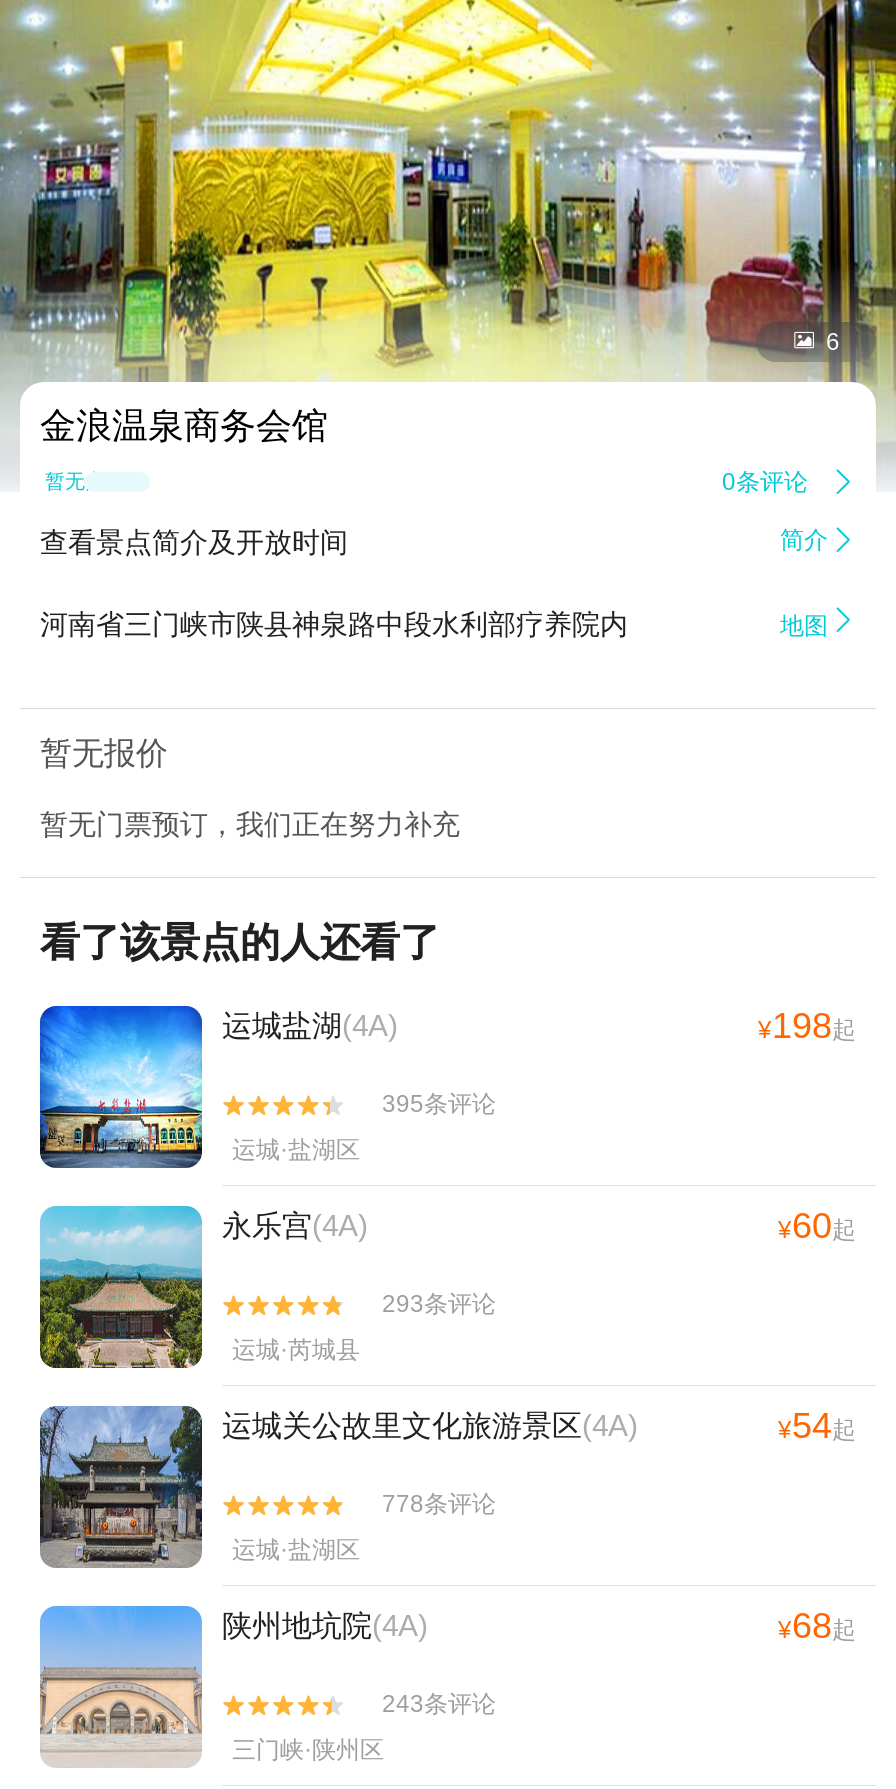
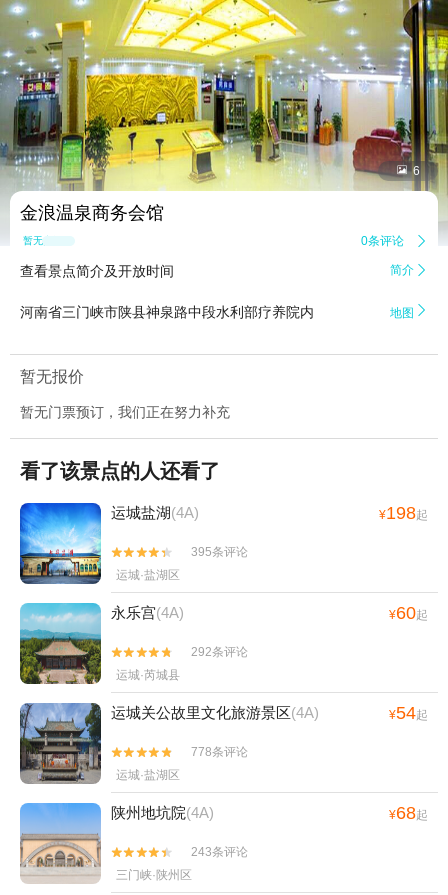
- 293条评论
+ 292条评论
